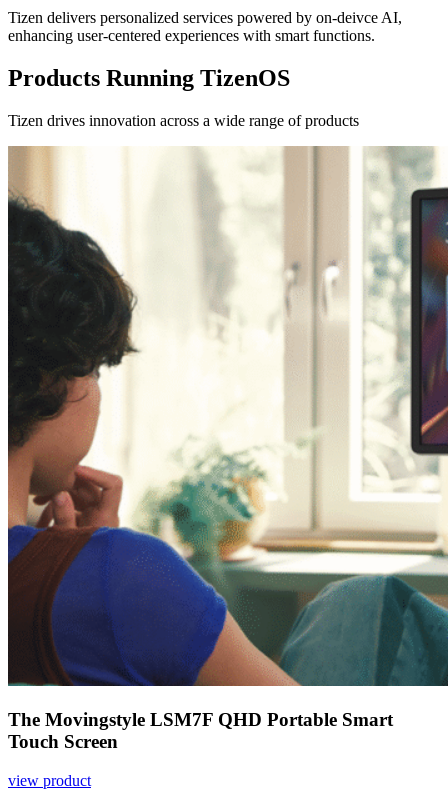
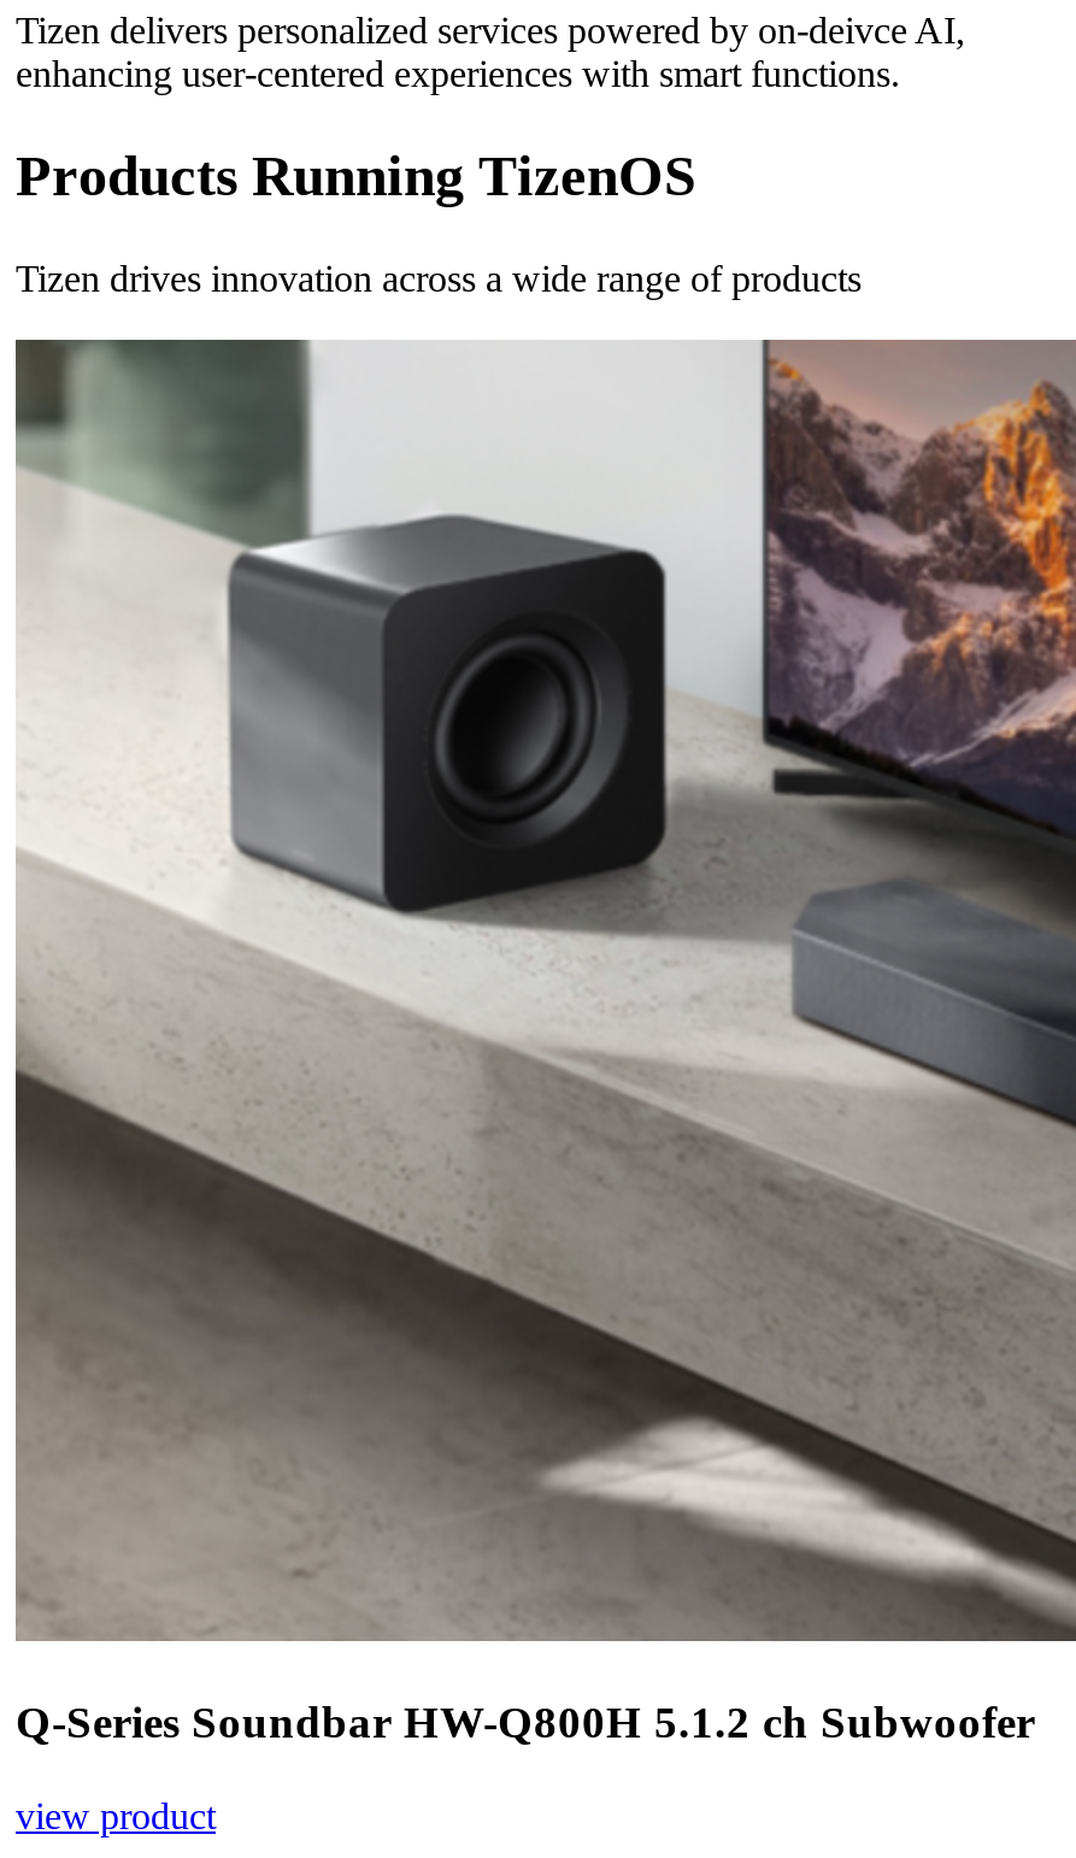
- [image]
- The Movingstyle LSM7F QHD Portable Smart
- Touch Screen
+ [image]
+ Q-Series Soundbar HW-Q800H 5.1.2 ch Subwoofer
